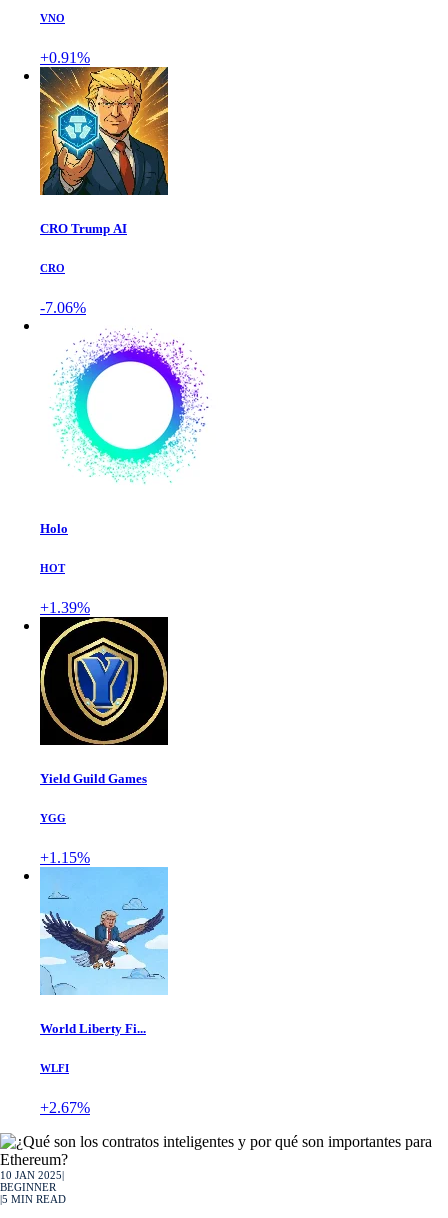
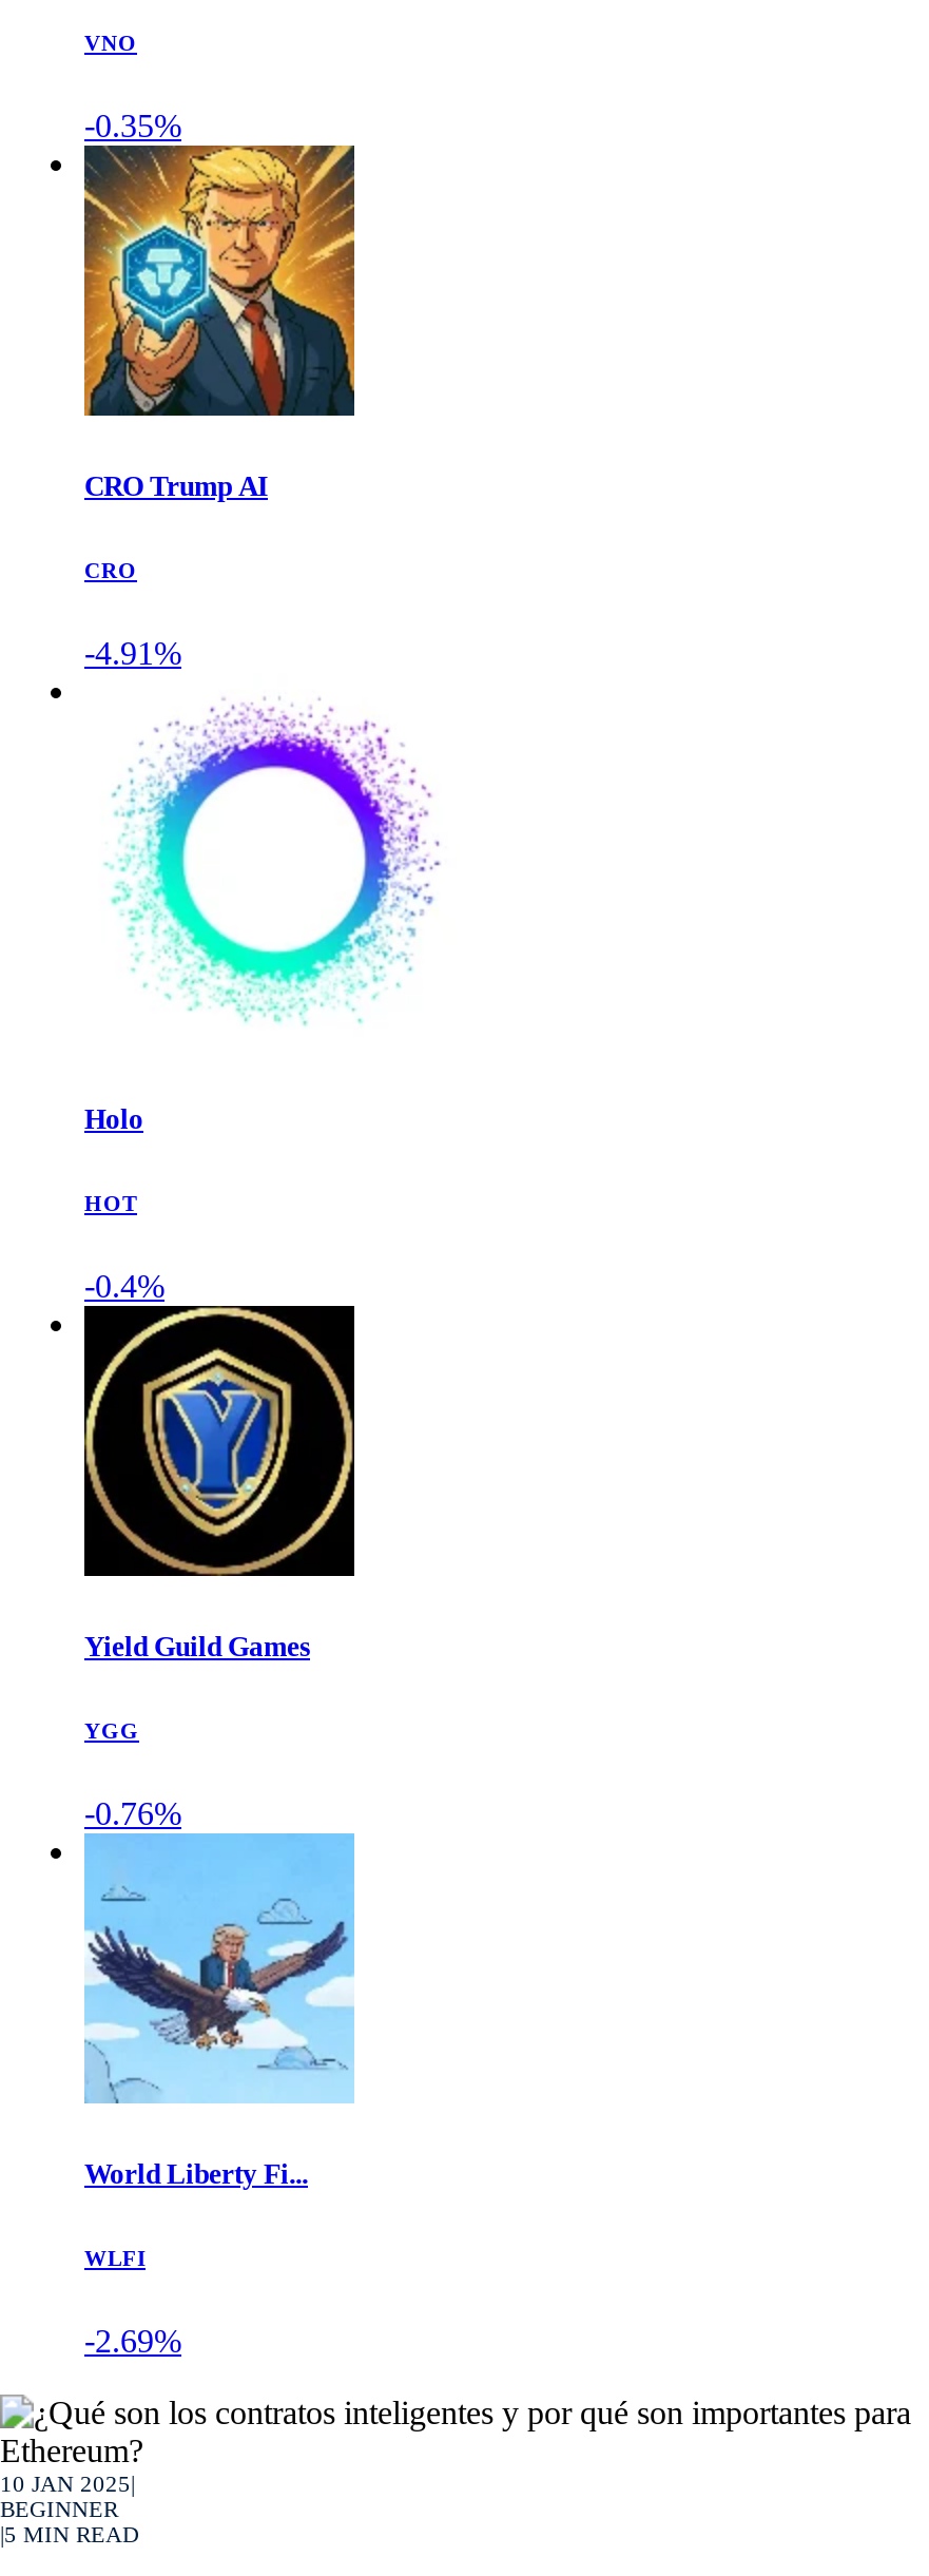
- +0.91%
+ -0.35%

- -7.06%
+ -4.91%

- +1.39%
+ -0.4%

- +1.15%
+ -0.76%

- +2.67%
+ -2.69%
